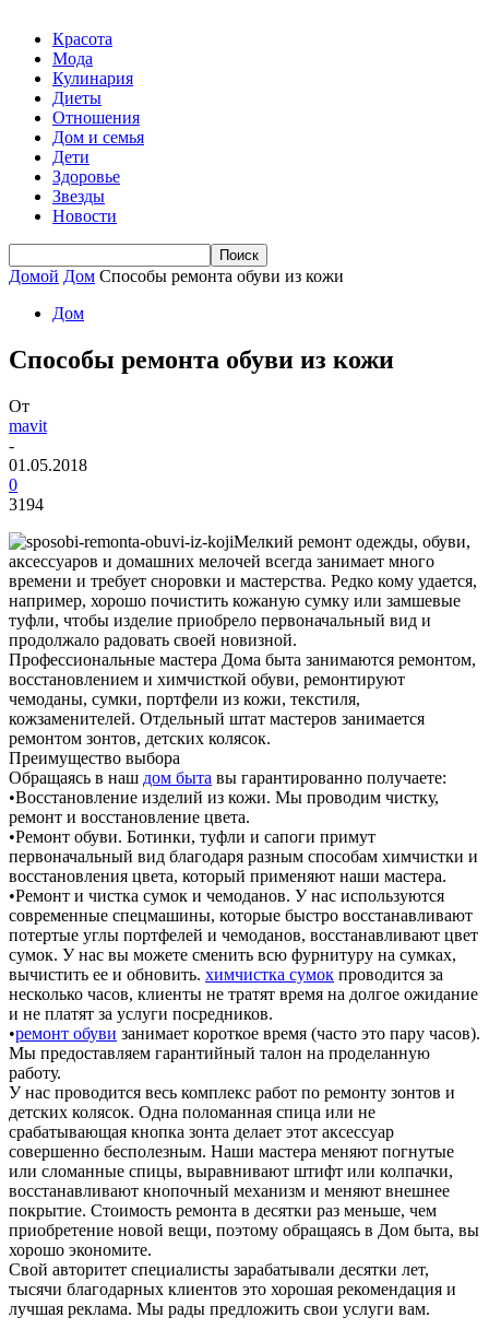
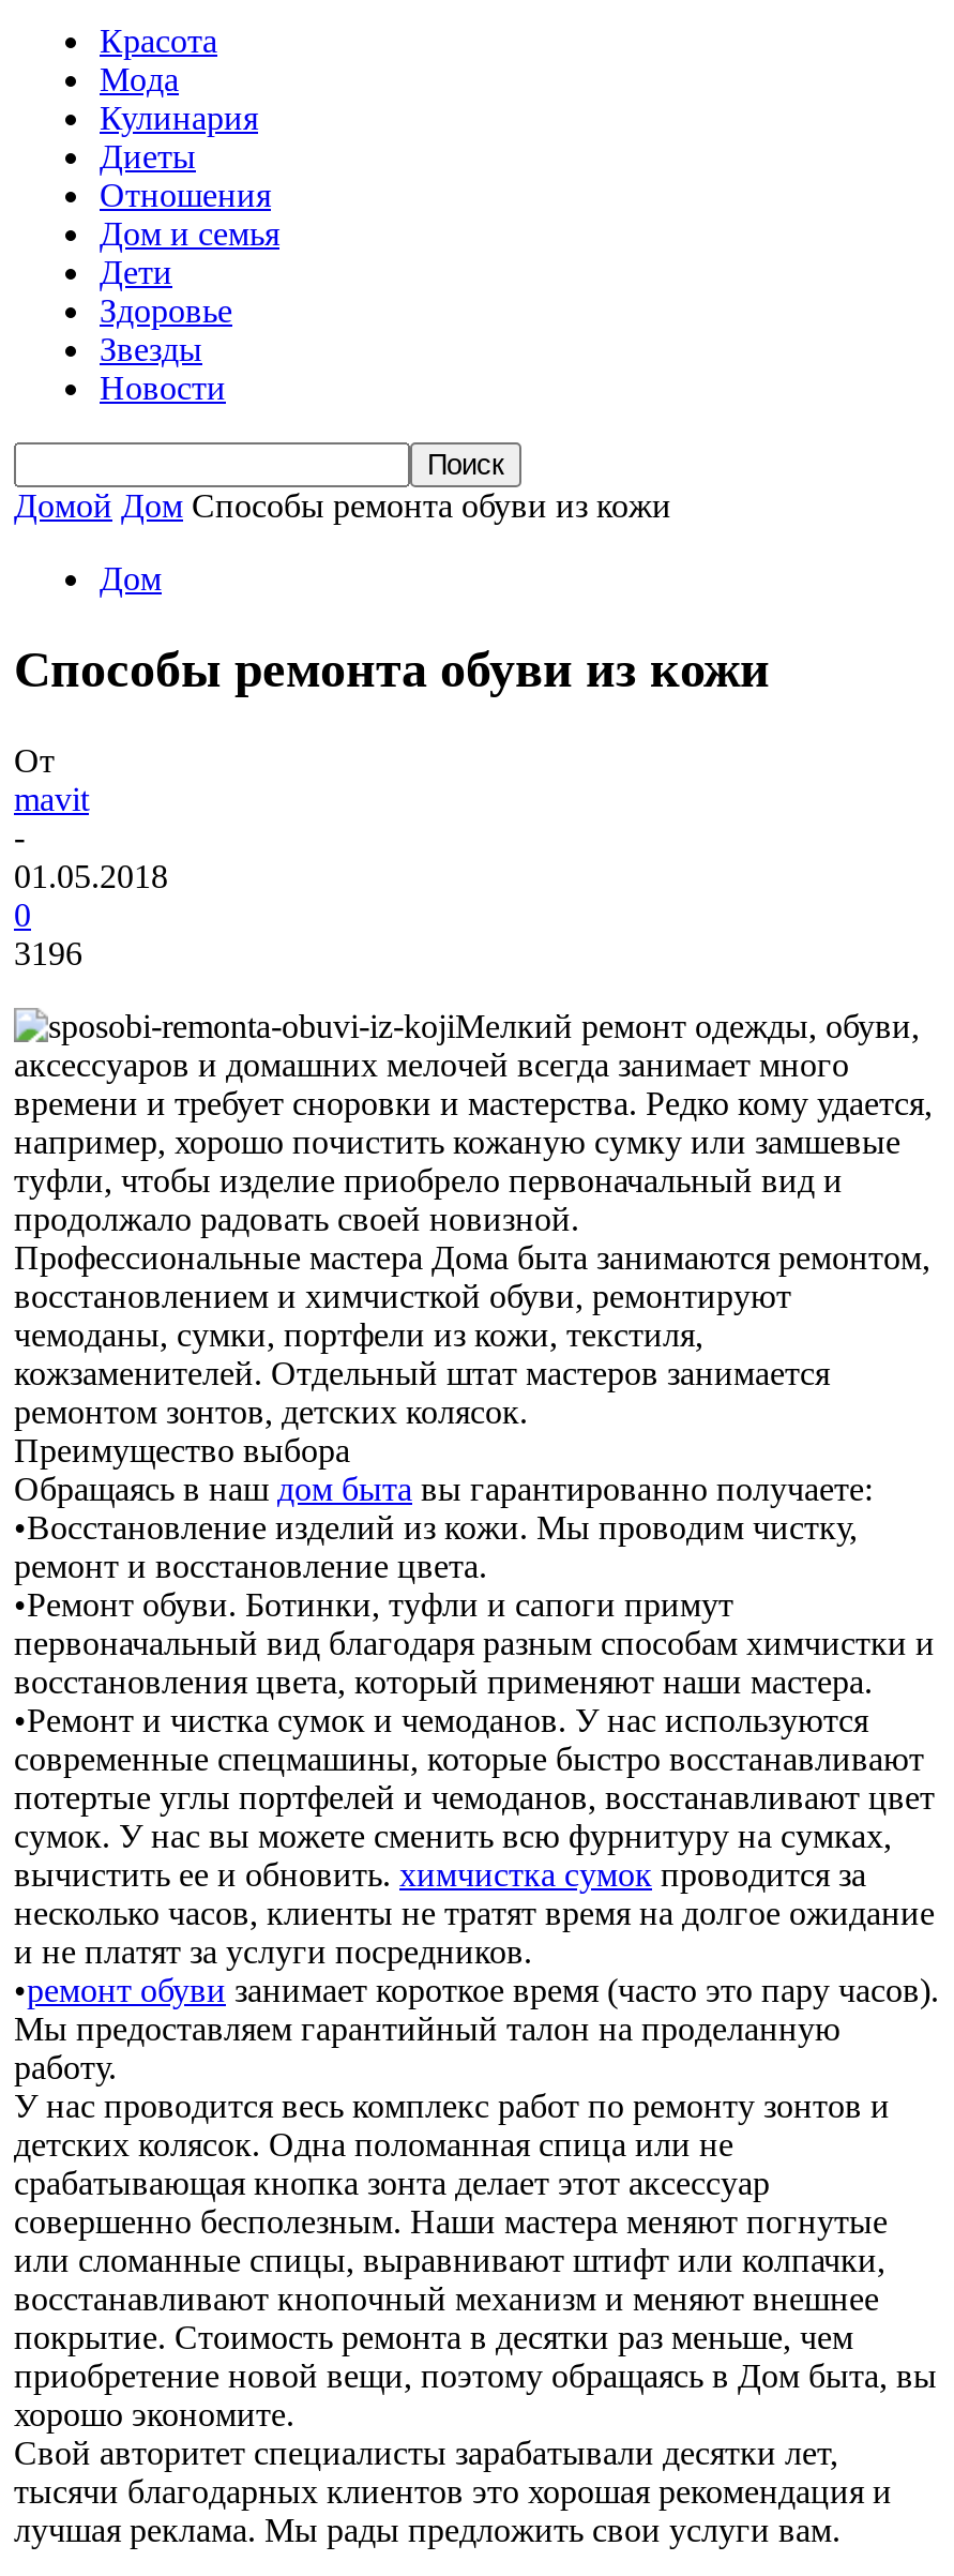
- 3194
+ 3196
